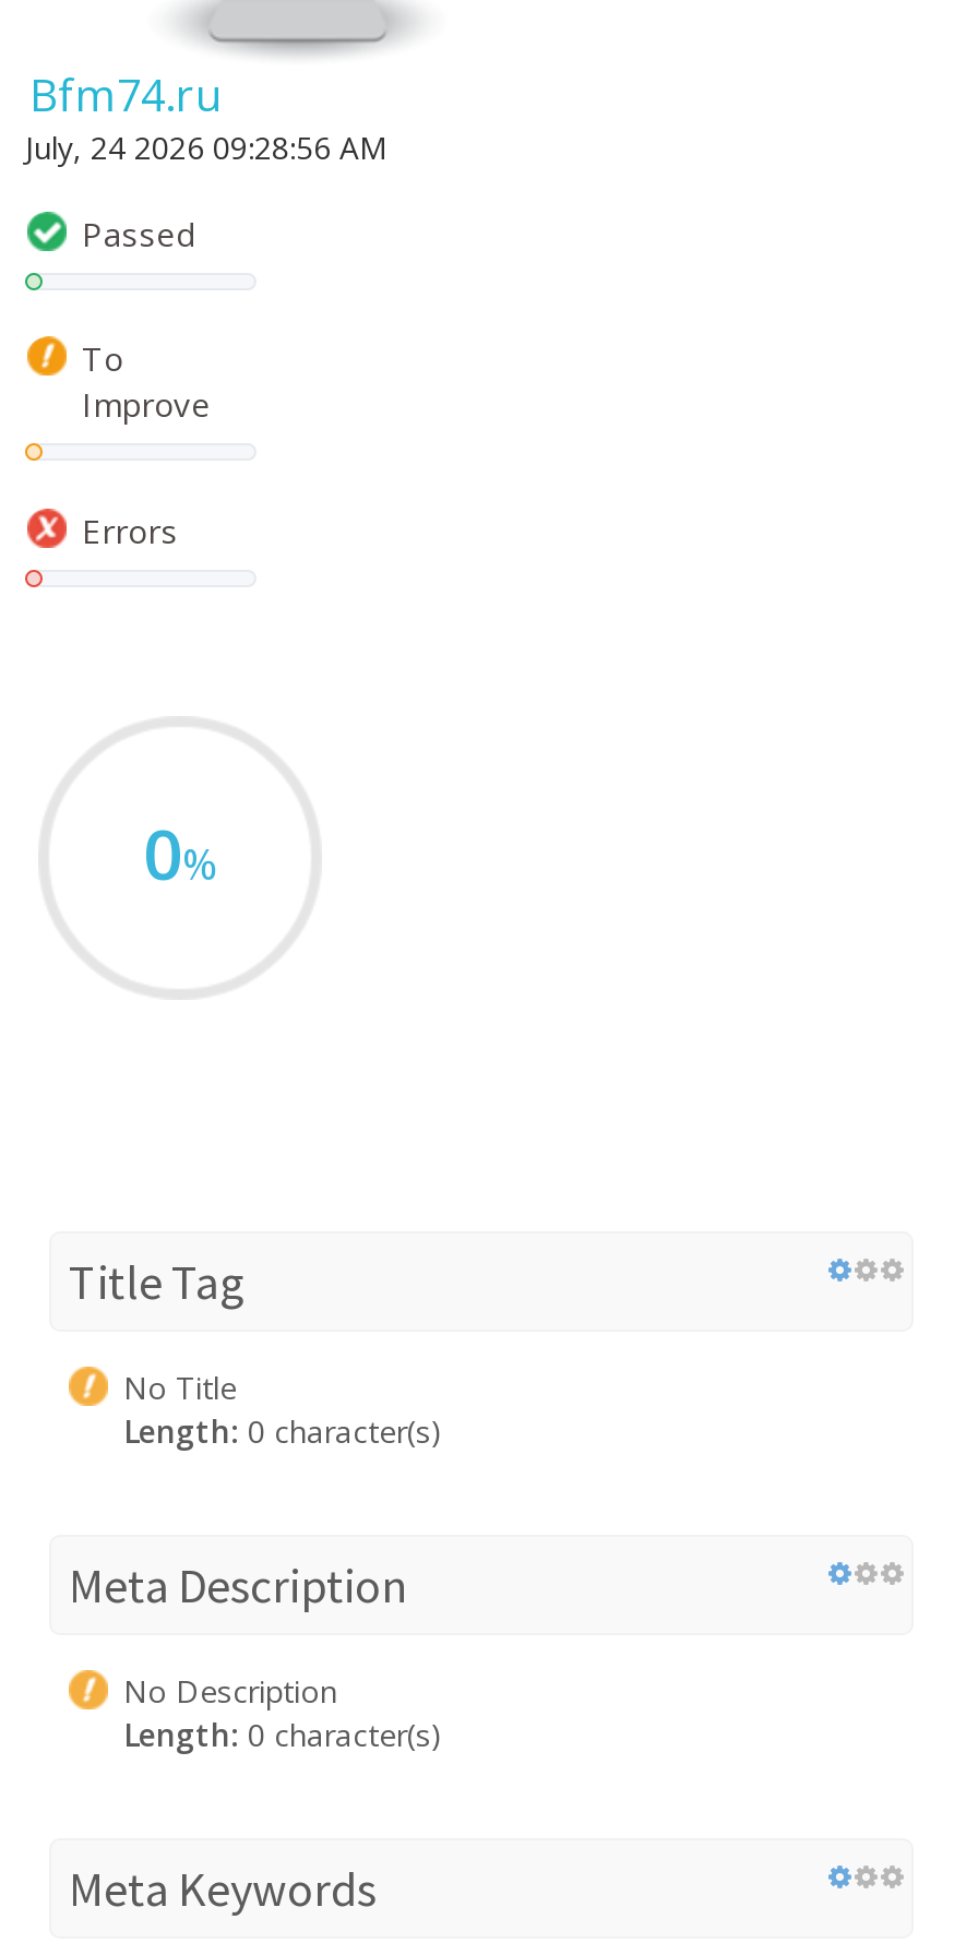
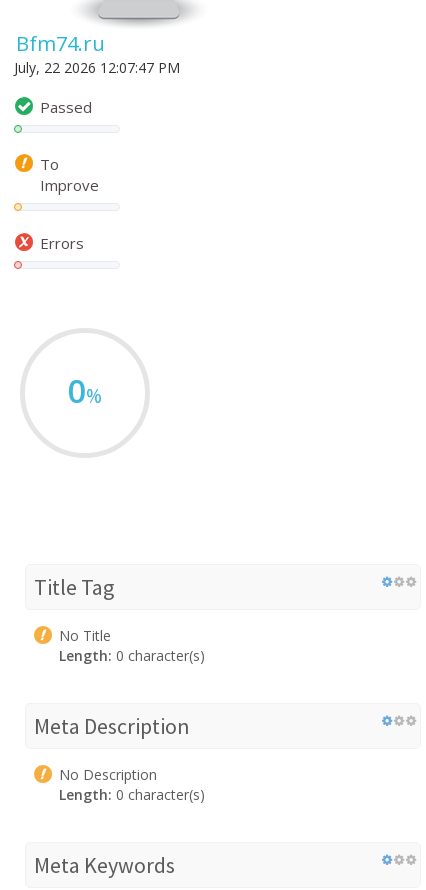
- July, 24 2026 09:28:56 AM
+ July, 22 2026 12:07:47 PM
